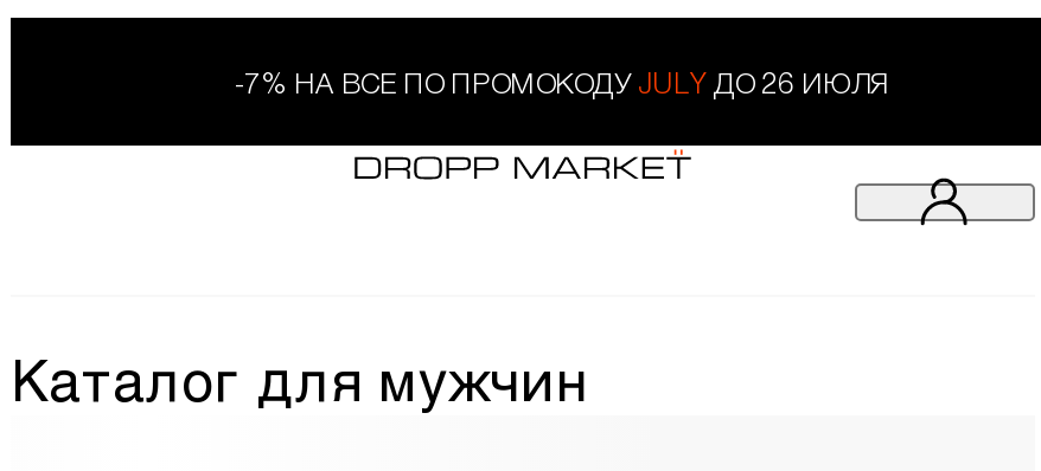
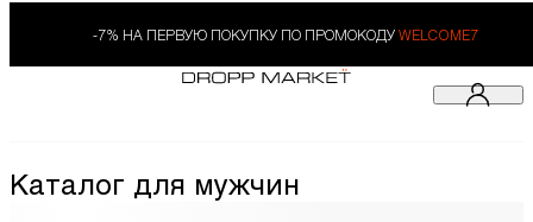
- -7% НА ВСЕ ПО ПРОМОКОДУ JULY ДО 26 ИЮЛЯ
+ -7% НА ПЕРВУЮ ПОКУПКУ ПО ПРОМОКОДУ WELCOME7
